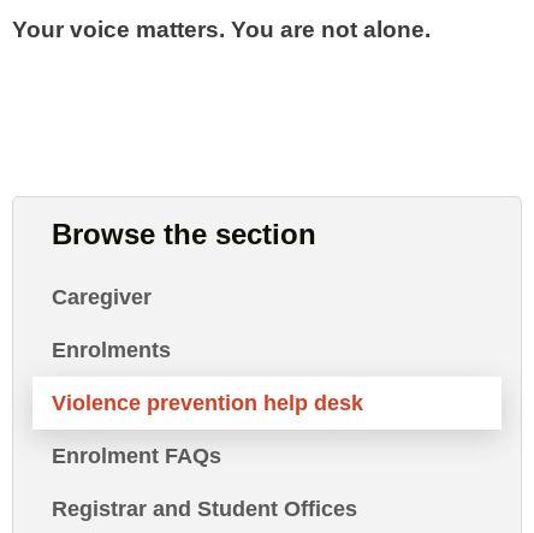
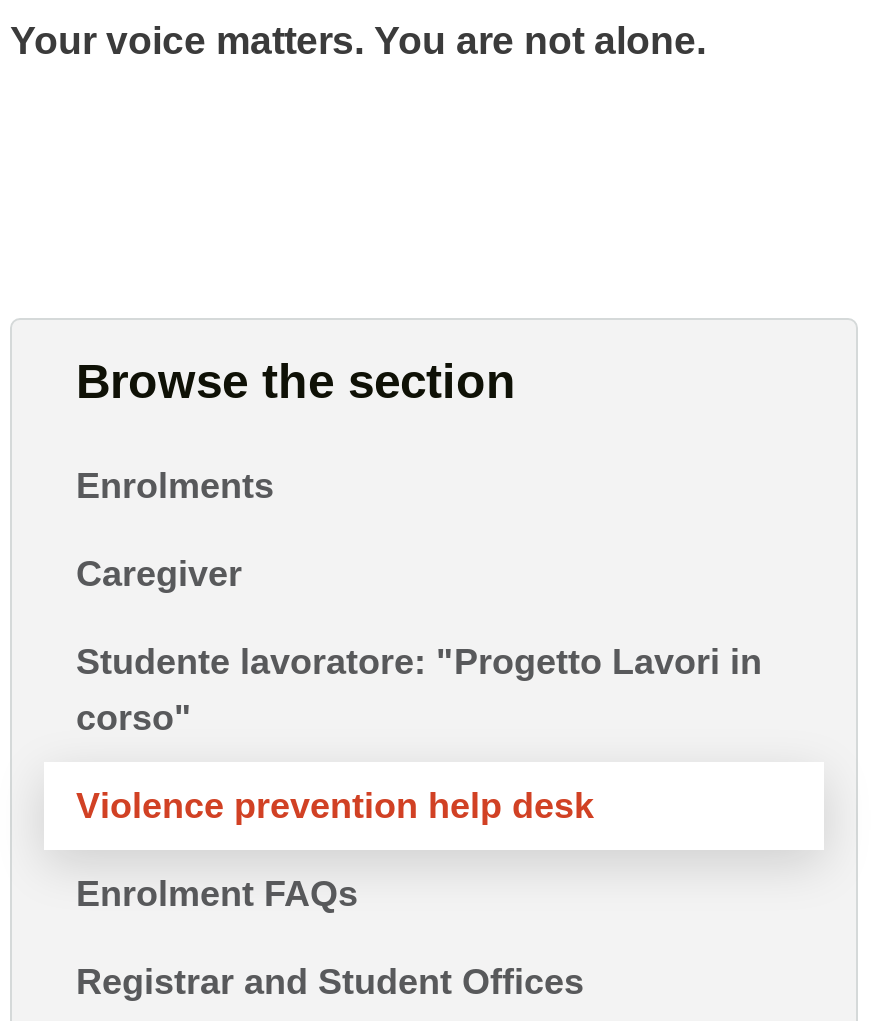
+ Studente lavoratore: "Progetto Lavori in
+ corso"

moved up: Enrolments
